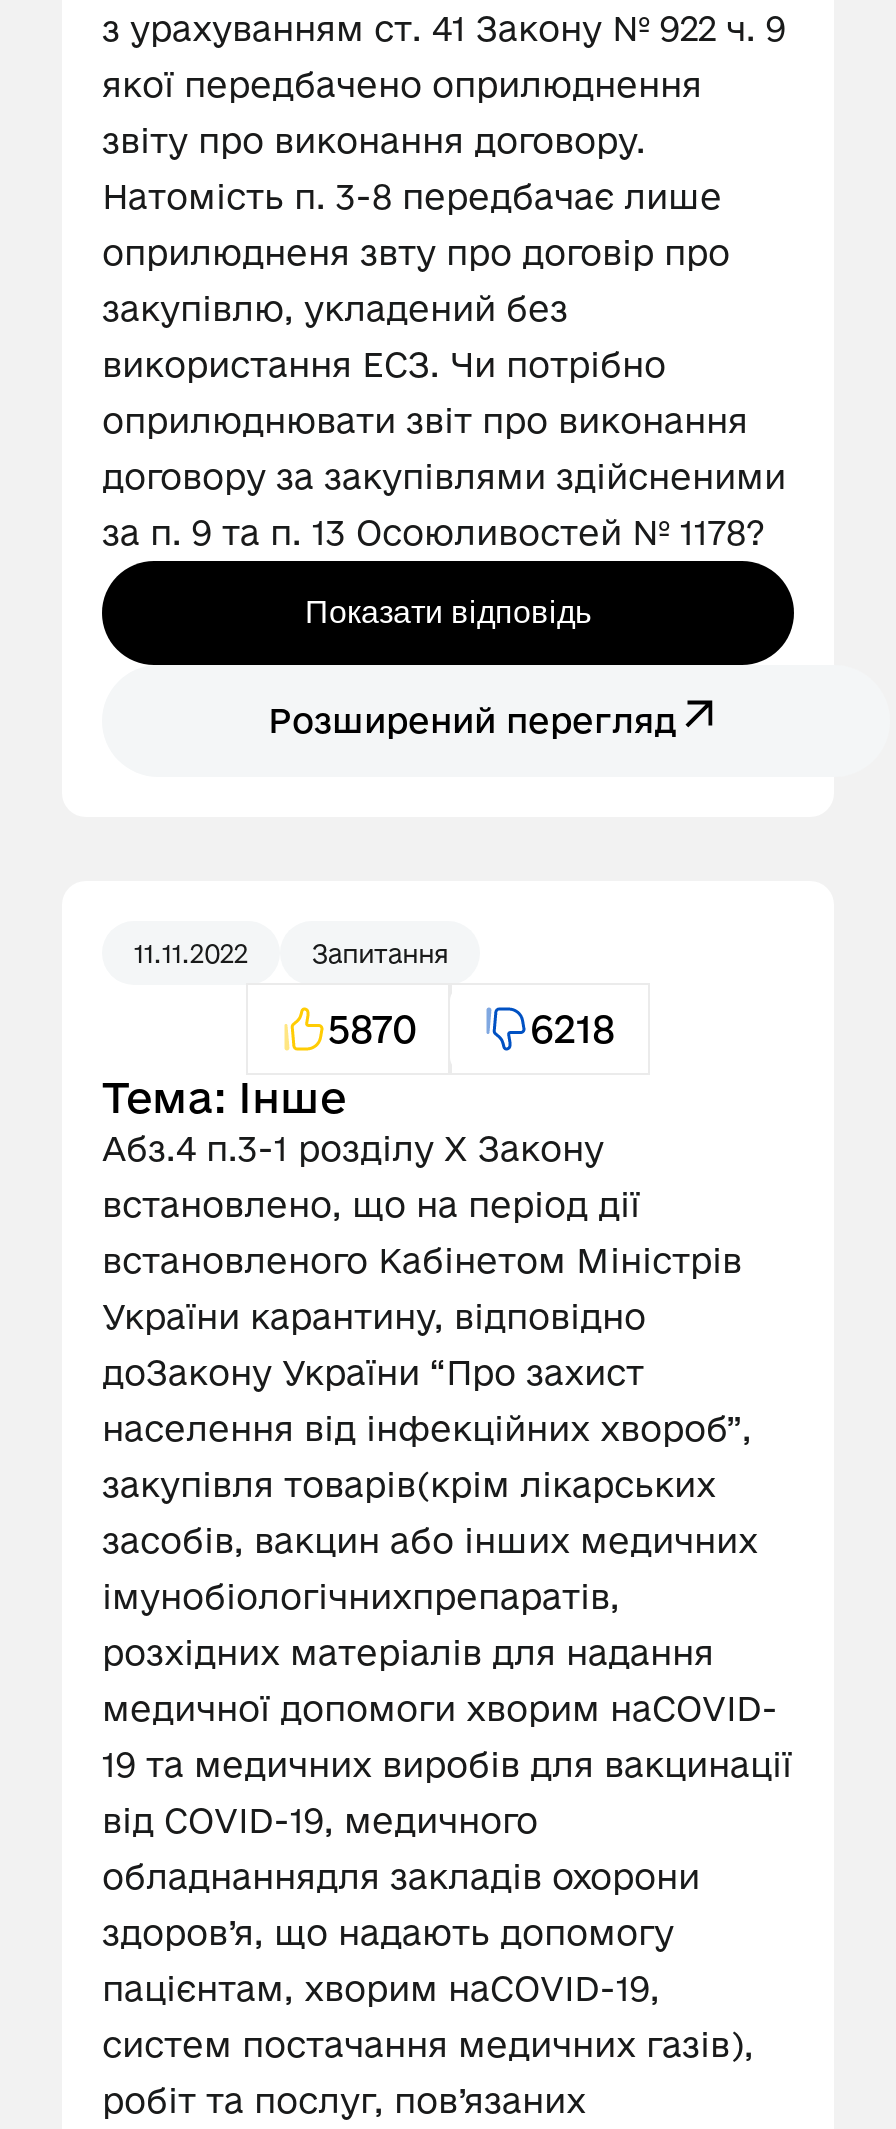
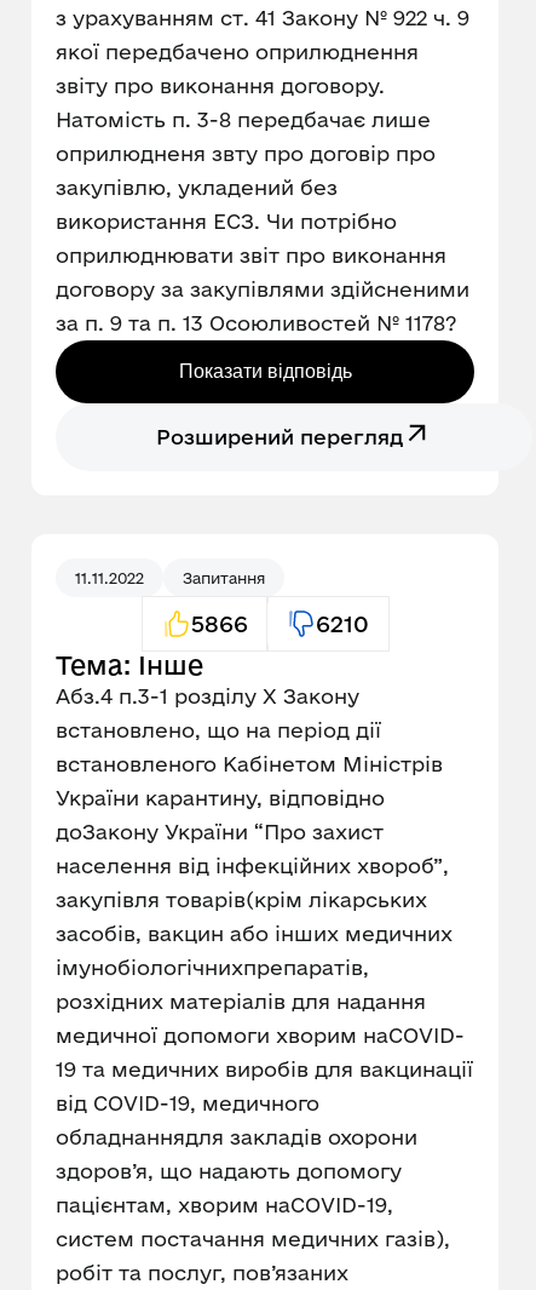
- 5870
+ 5866

- 6218
+ 6210
